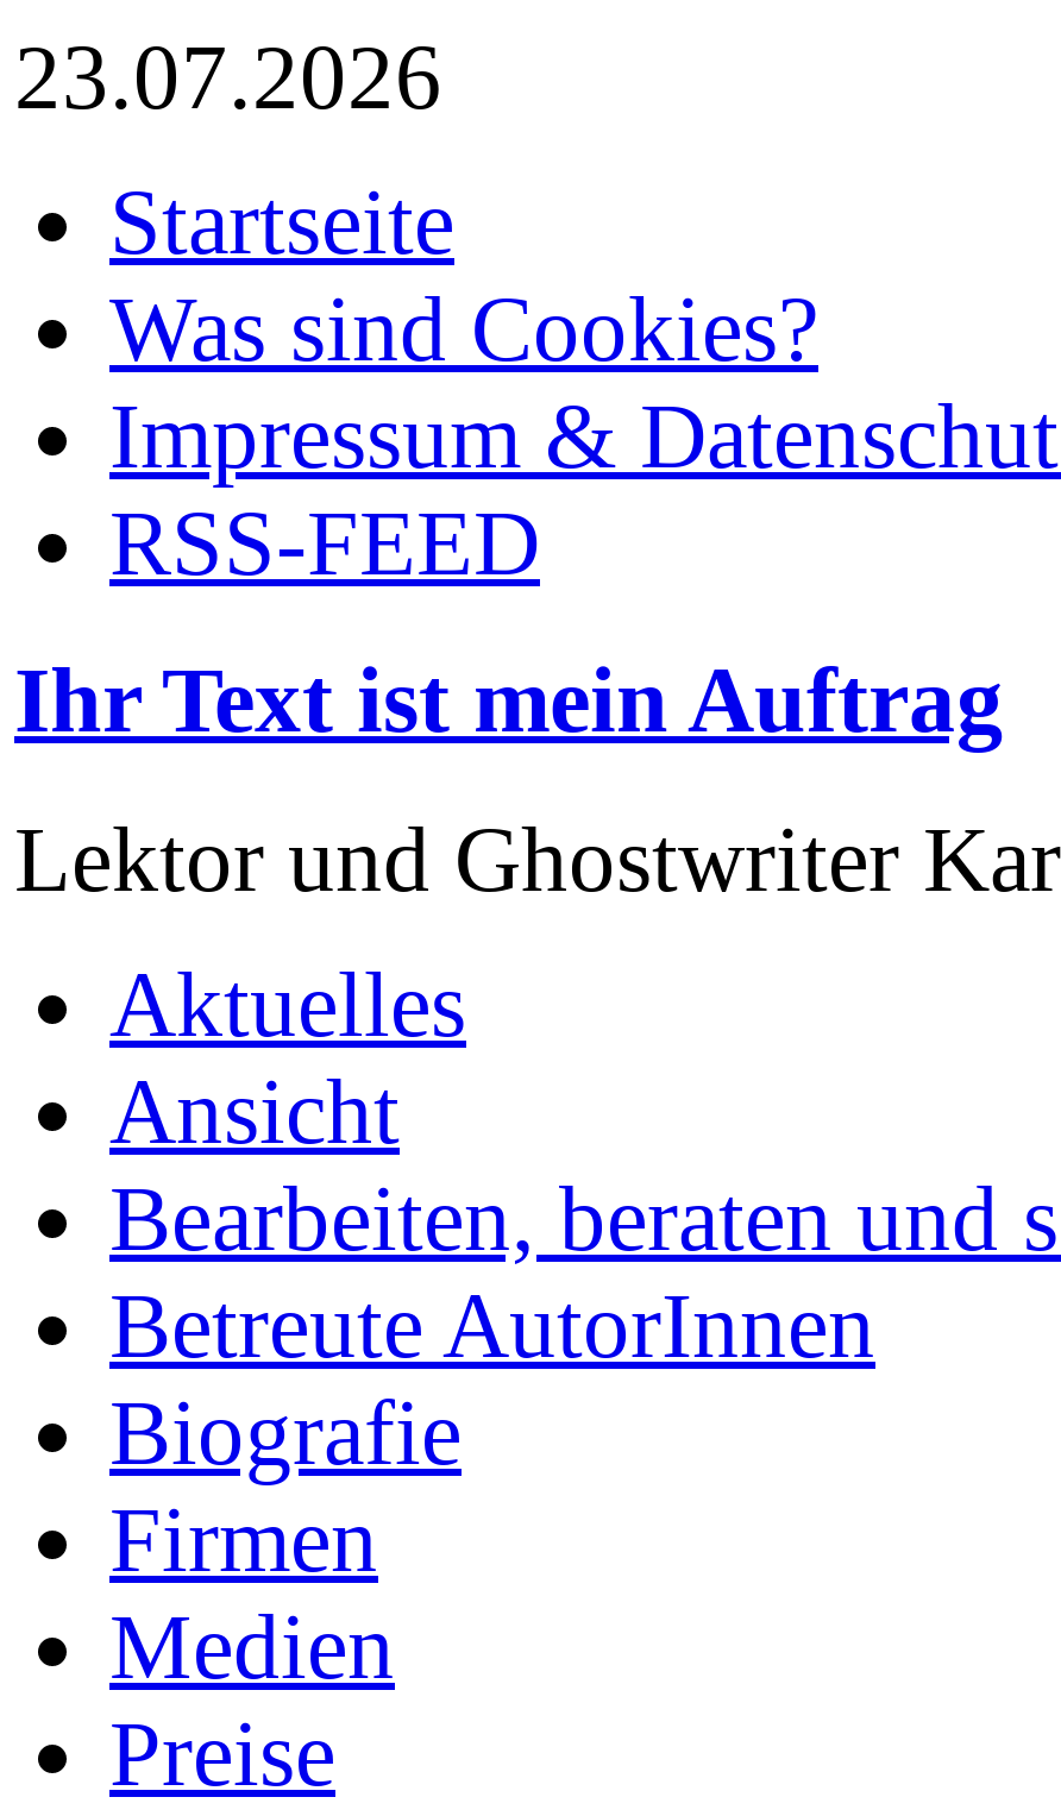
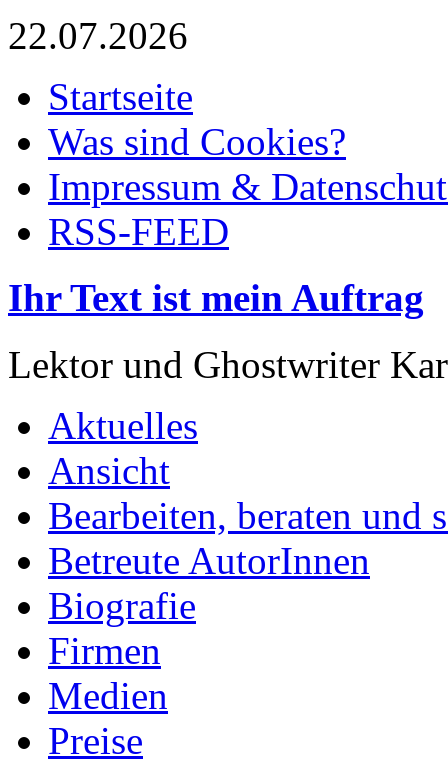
- 23.07.2026
+ 22.07.2026
